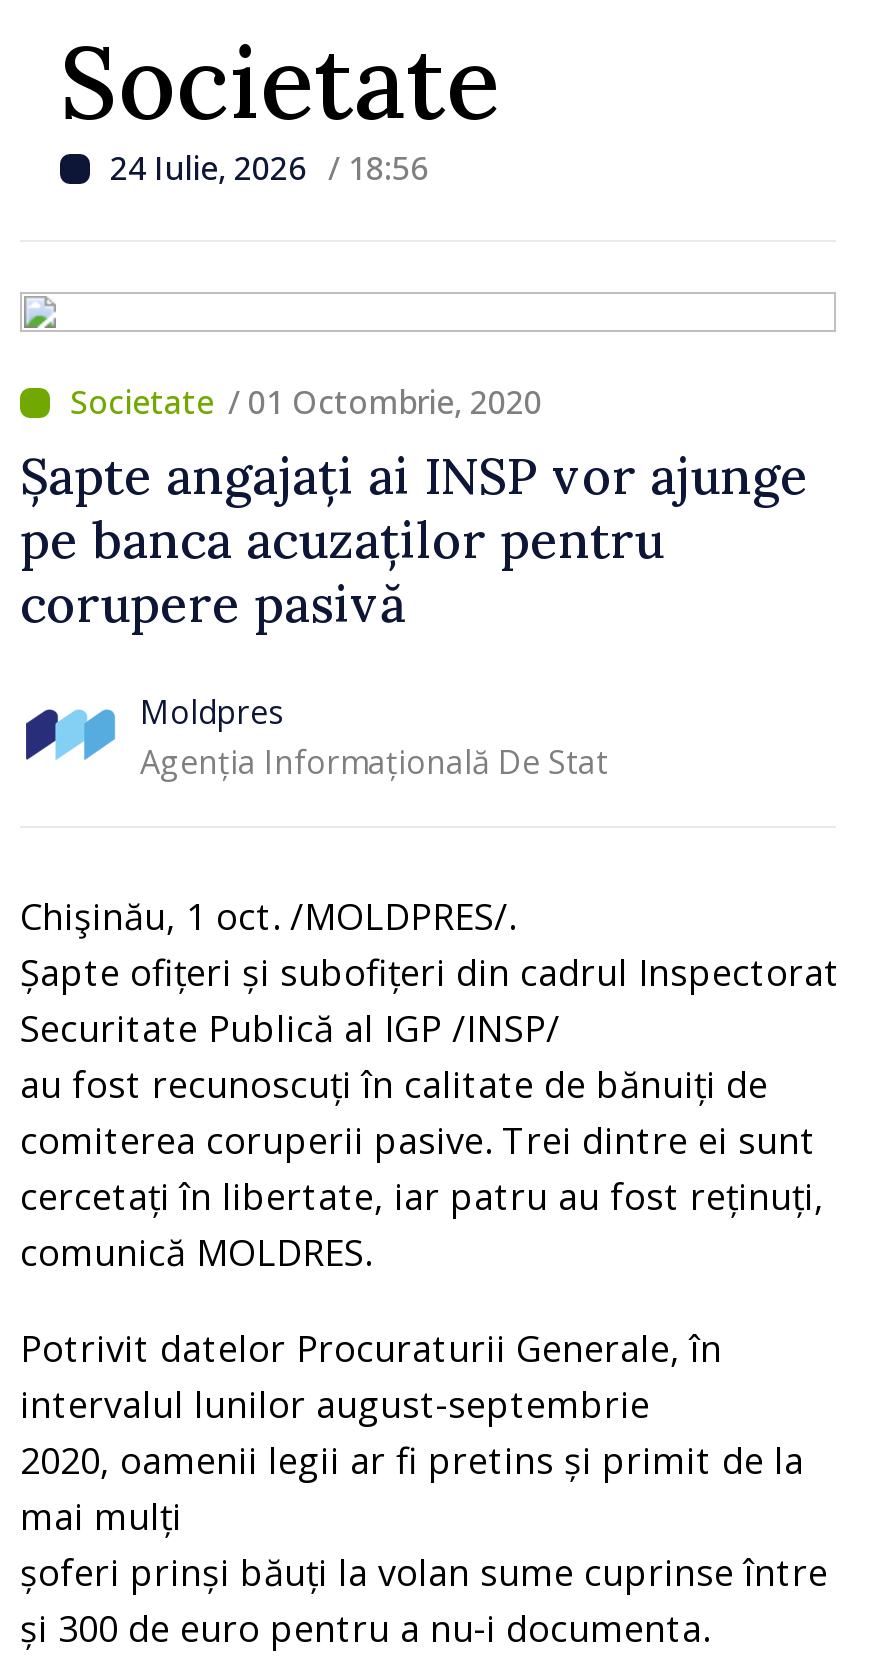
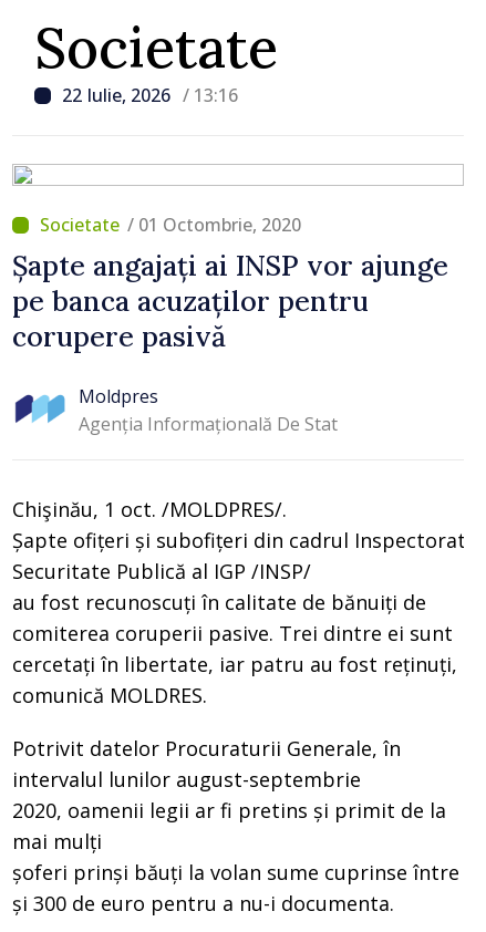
- 24 Iulie, 2026 / 18:56
+ 22 Iulie, 2026 / 13:16
